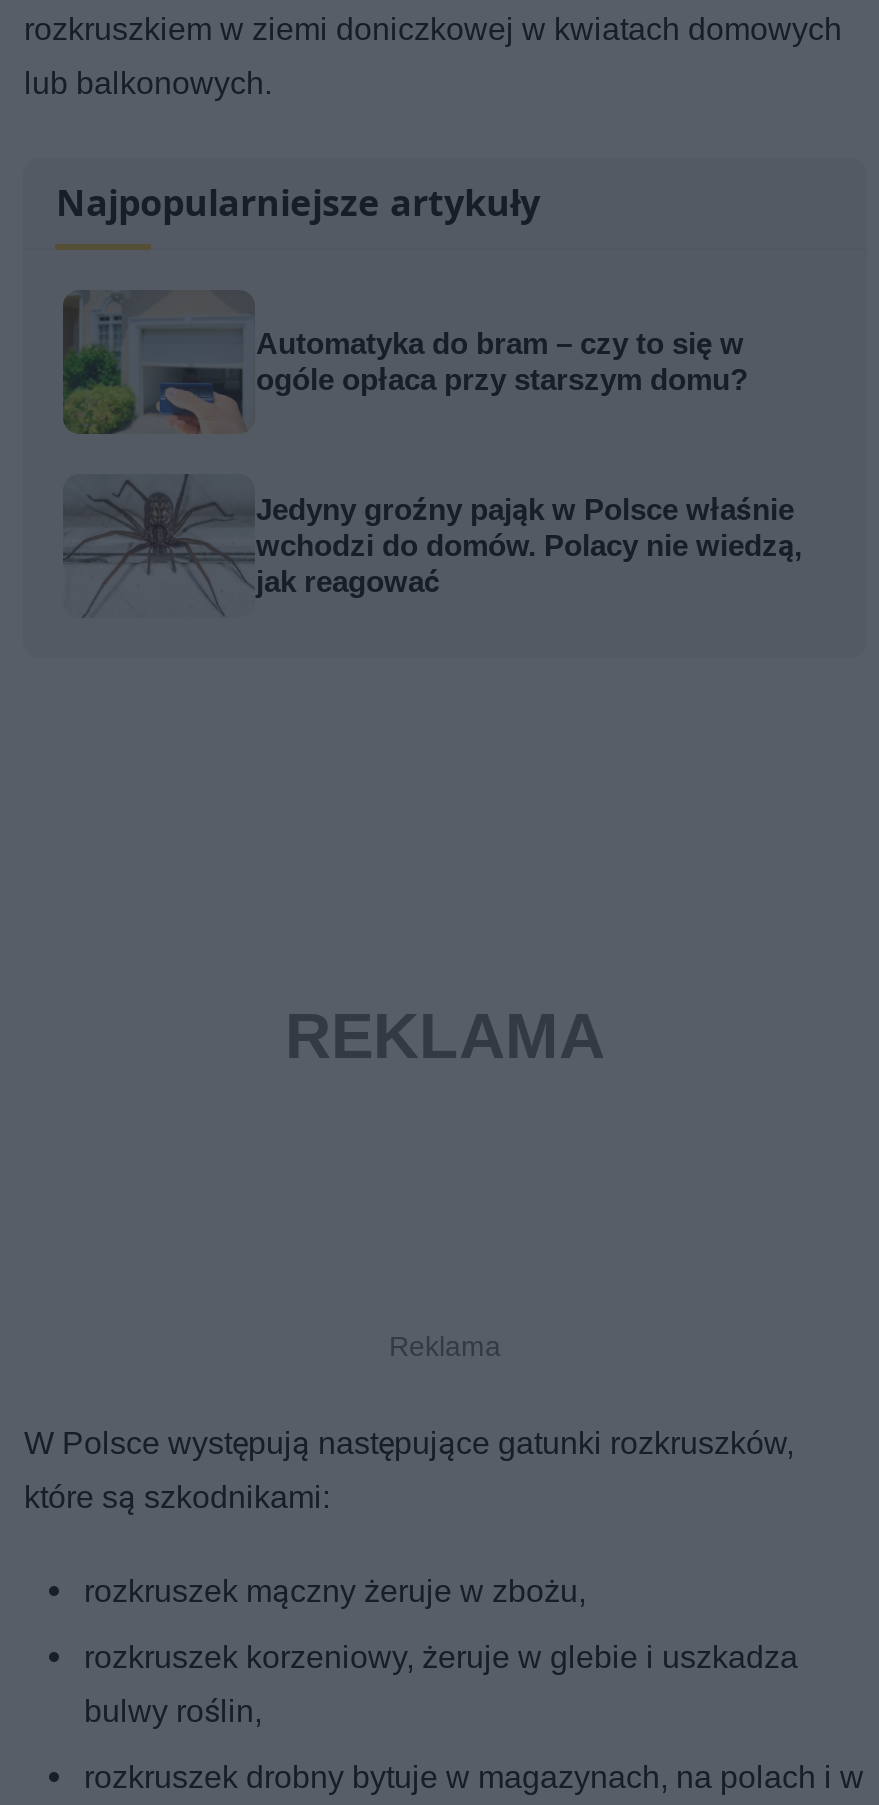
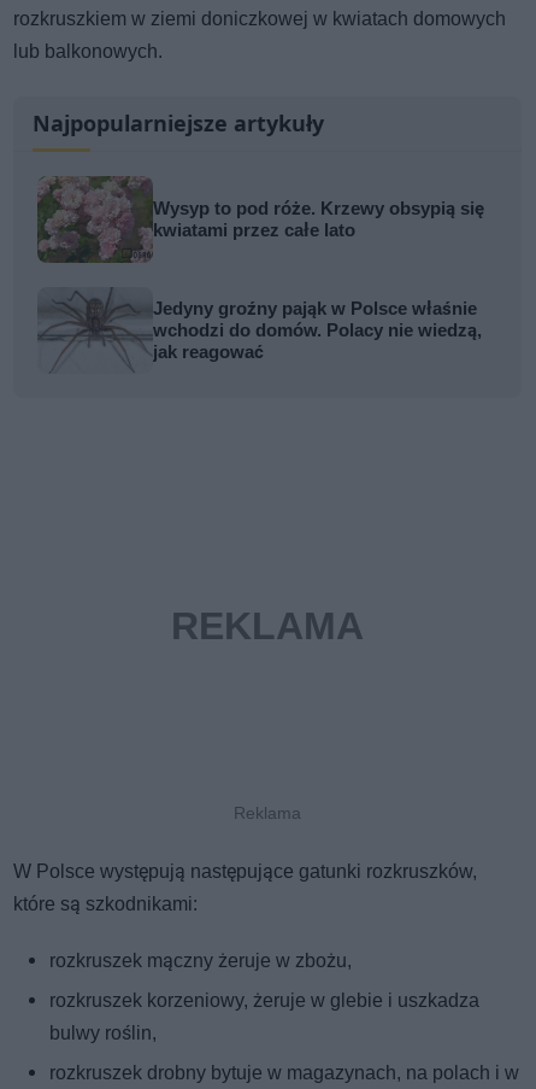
- [image]
- Automatyka do bram – czy to się w
- ogóle opłaca przy starszym domu?
+ [image]
+ Wysyp to pod róże. Krzewy obsypią się
+ kwiatami przez całe lato
